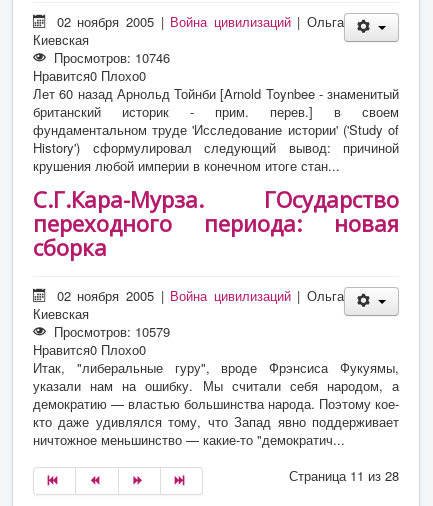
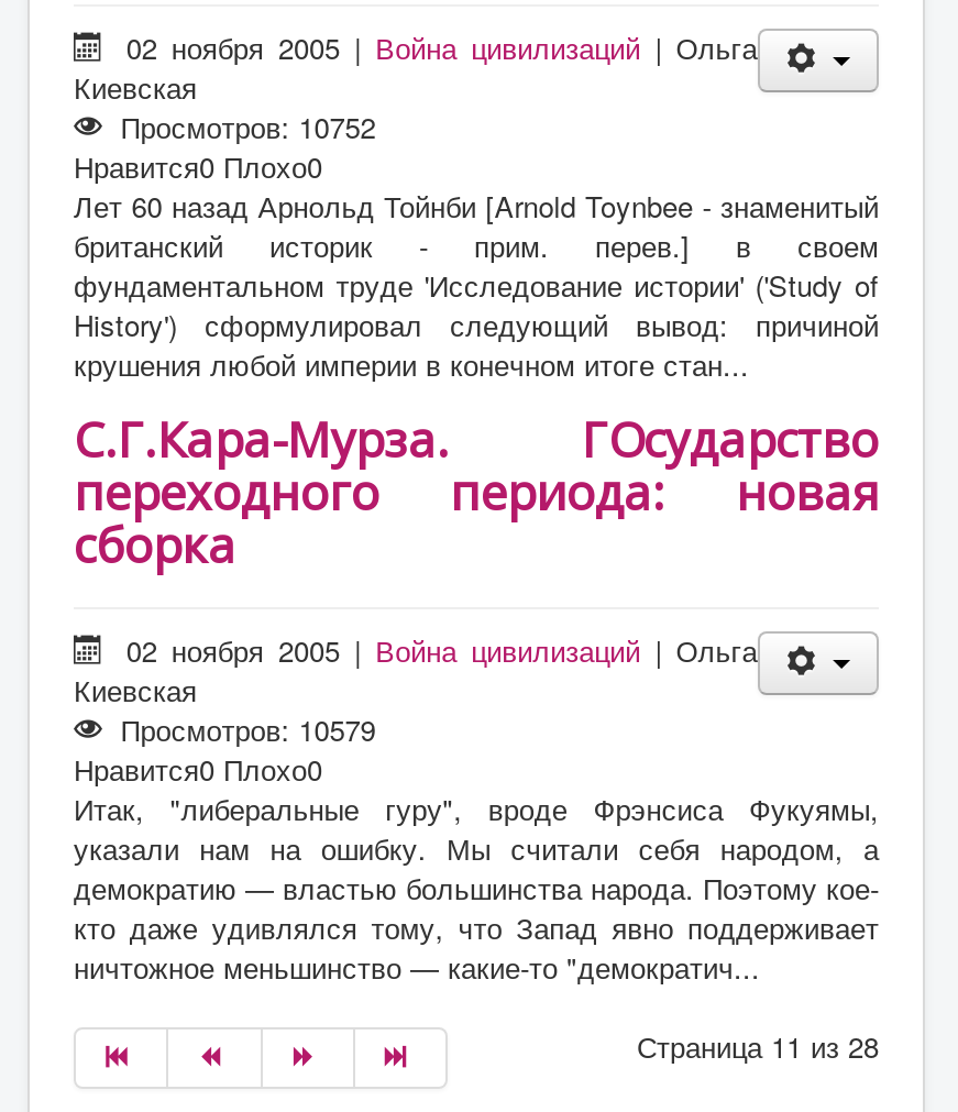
- Просмотров: 10746
+ Просмотров: 10752
